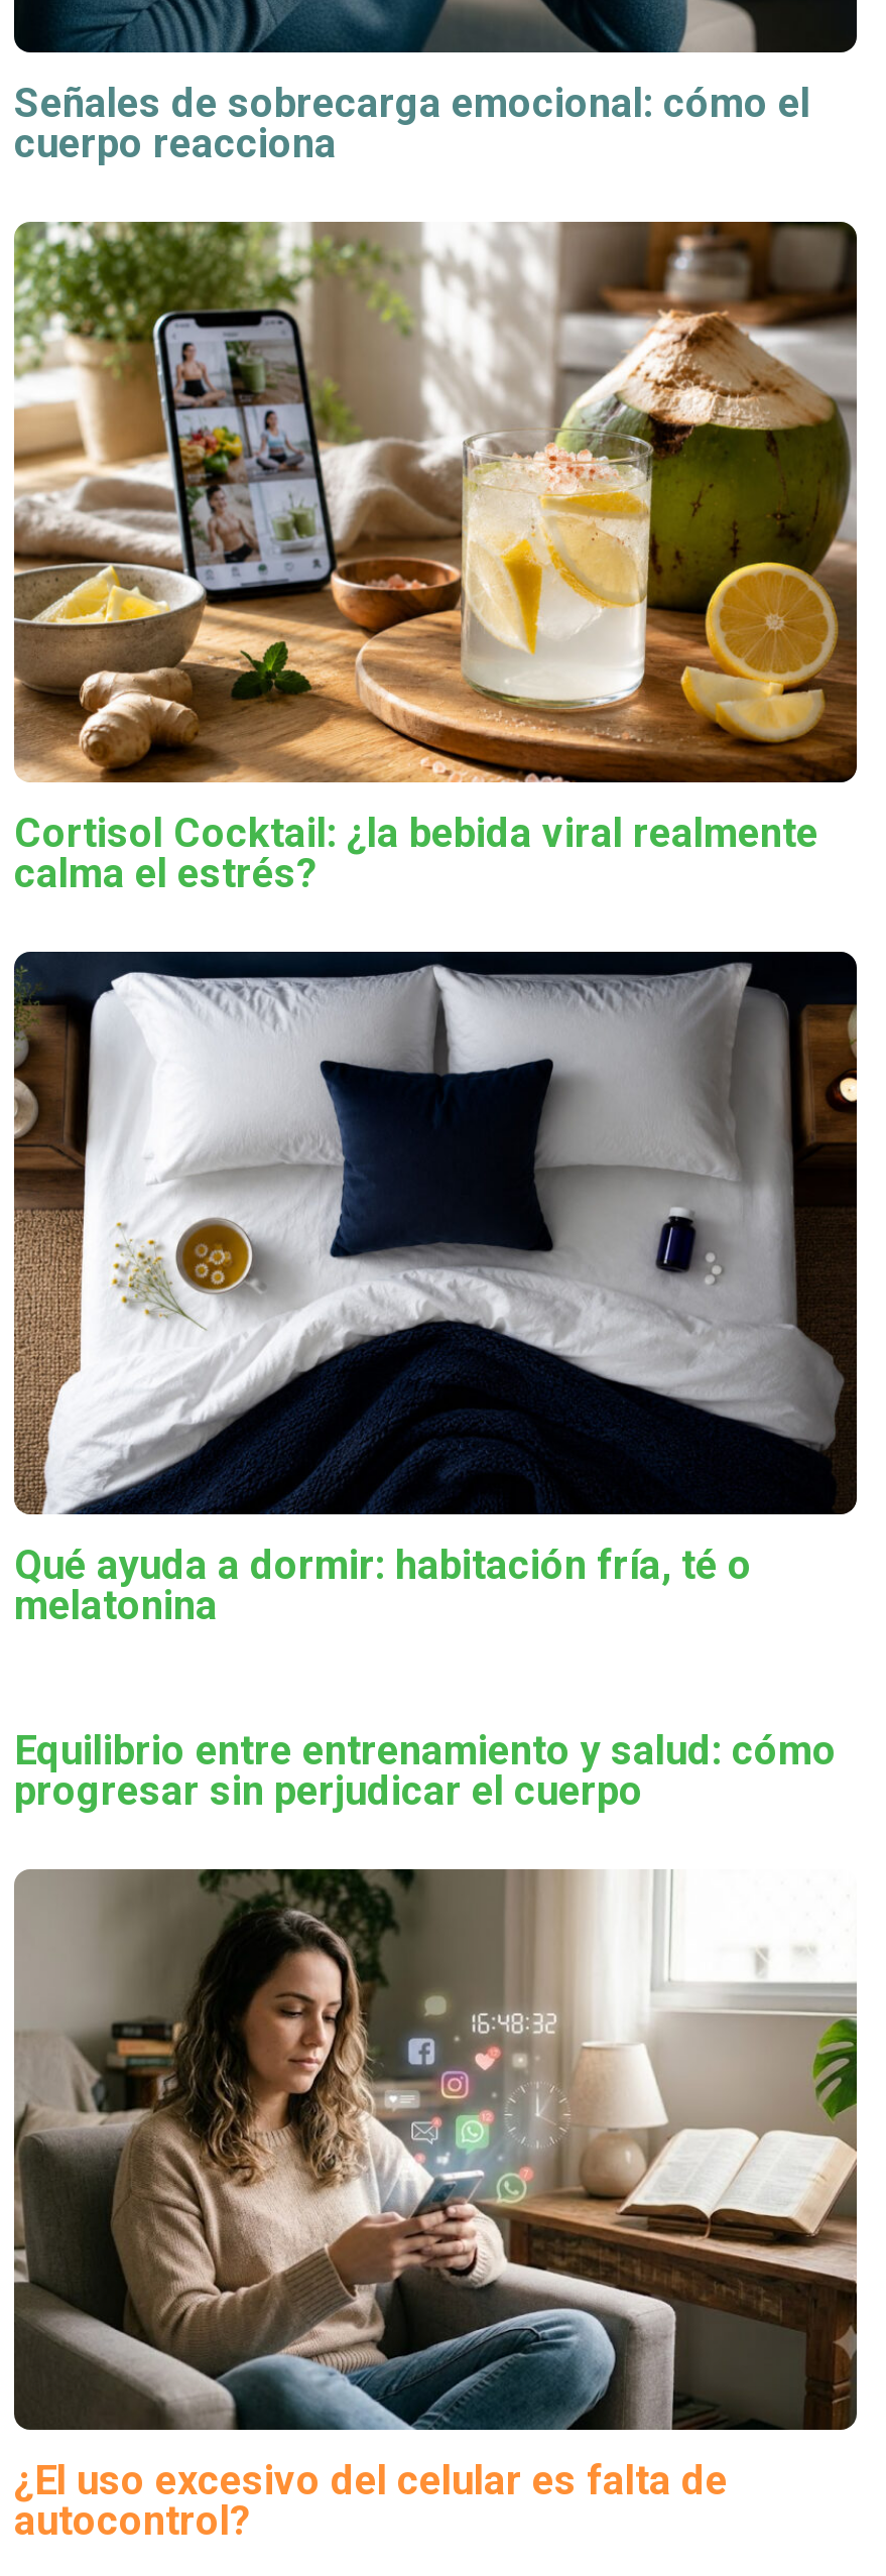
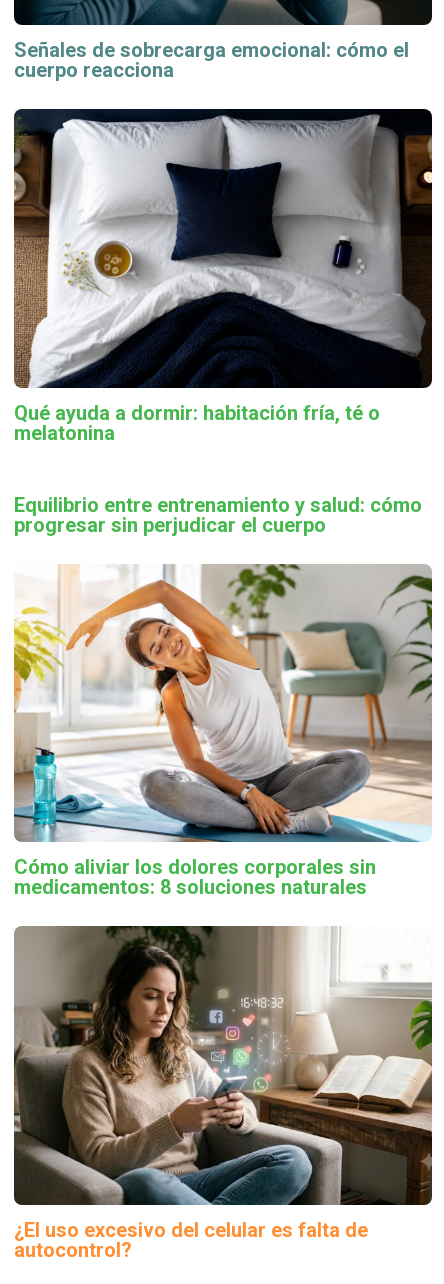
- [image]
- Cortisol Cocktail: ¿la bebida viral realmente
- calma el estrés?

moved up: [image] | Qué ayuda a dormir: habitación fría, té o | melatonina | Equilibrio entre entrenamiento y salud: cómo | progresar sin perjudicar el cuerpo

+ [image]
+ Cómo aliviar los dolores corporales sin
+ medicamentos: 8 soluciones naturales
